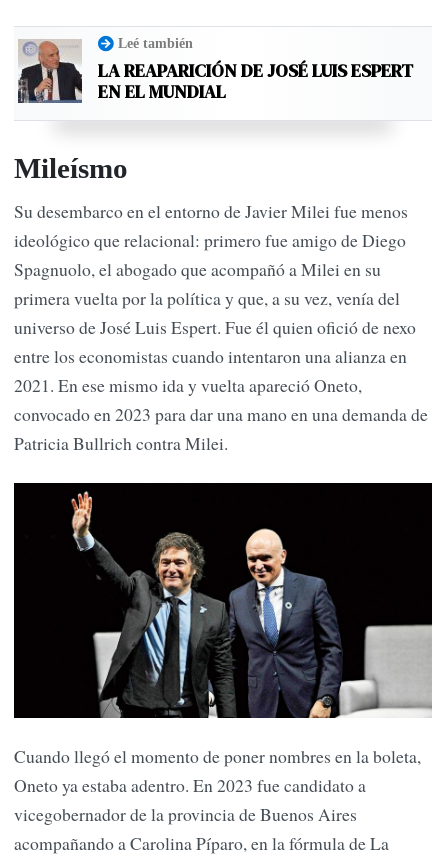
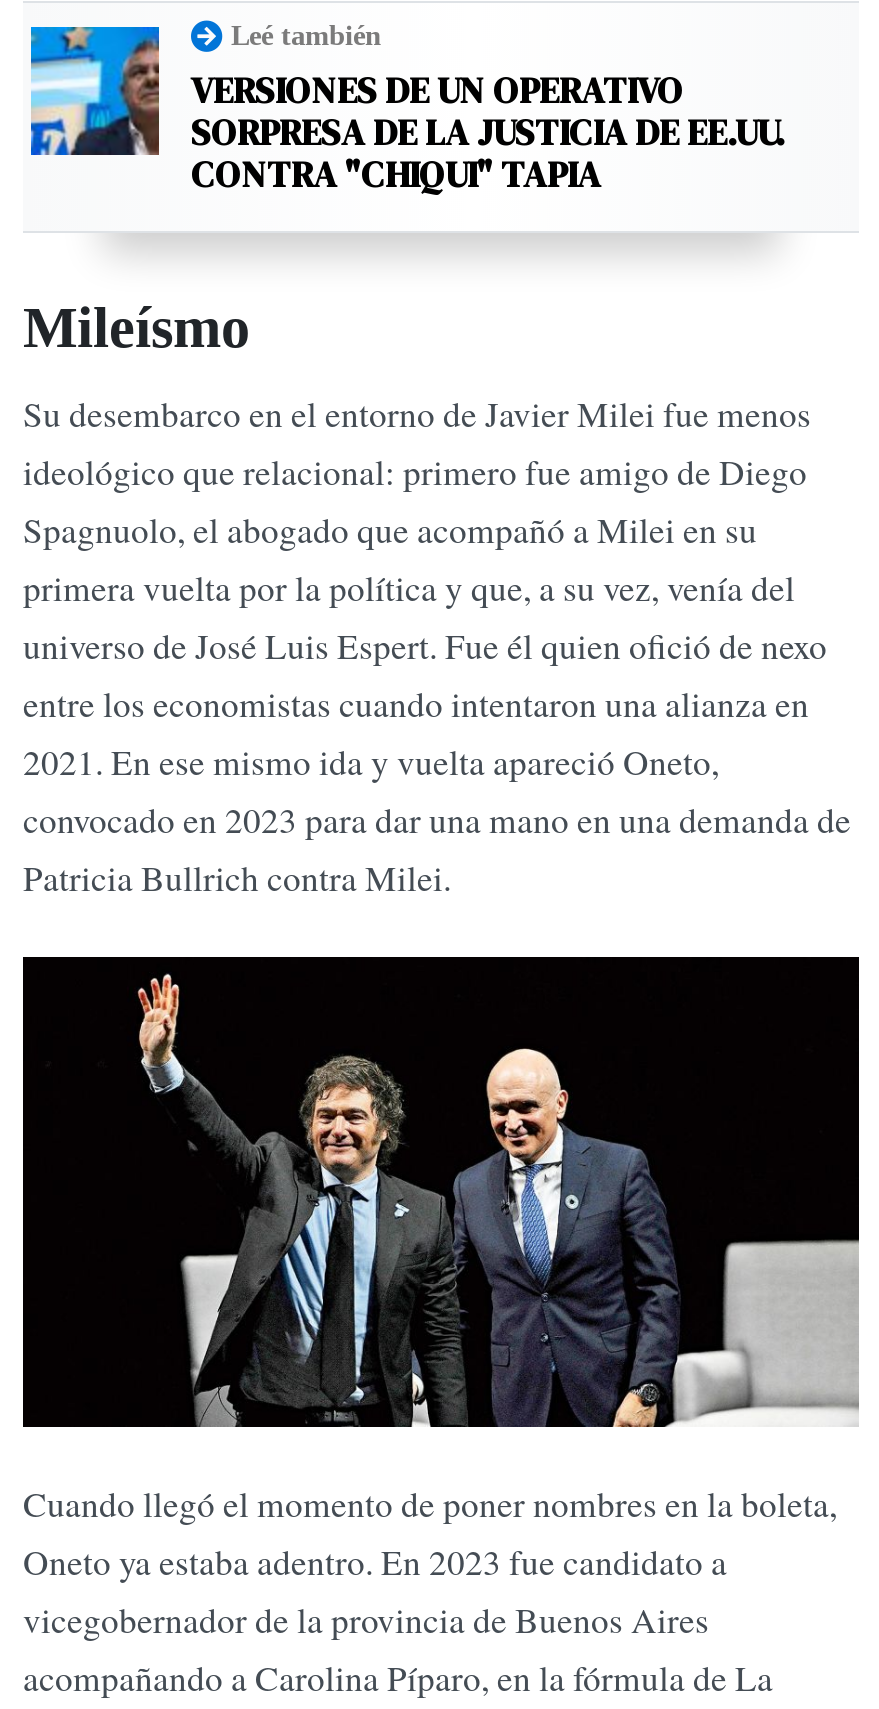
- [image]
- LA REAPARICIÓN DE JOSÉ LUIS ESPERT
- EN EL MUNDIAL
+ [image]
+ VERSIONES DE UN OPERATIVO
+ SORPRESA DE LA JUSTICIA DE EE.UU.
+ CONTRA "CHIQUI" TAPIA
